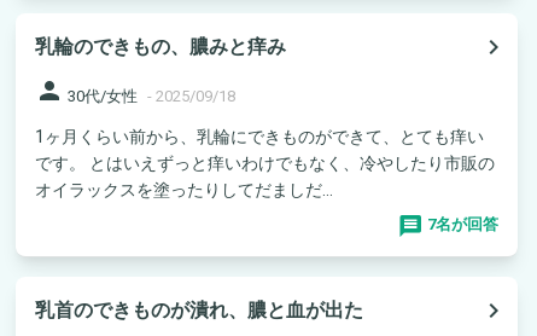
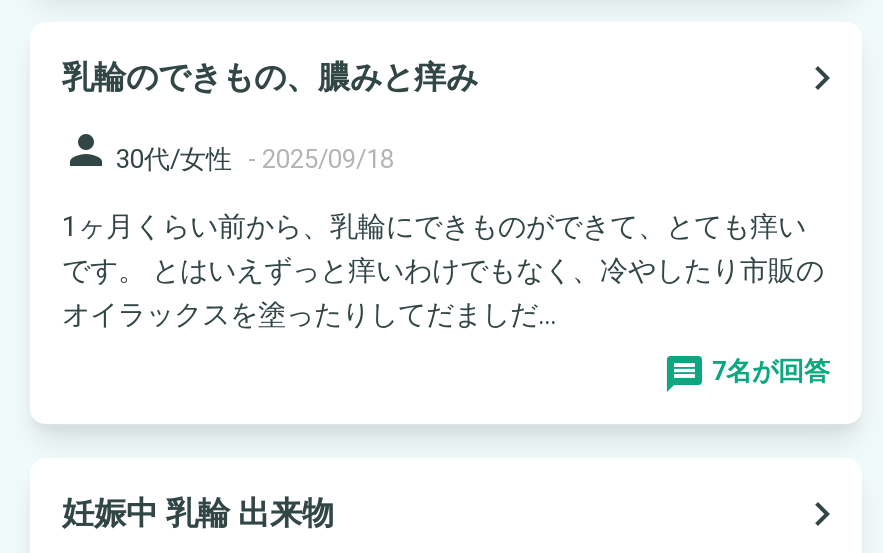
- 乳首のできものが潰れ、膿と血が出た
+ 妊娠中 乳輪 出来物
